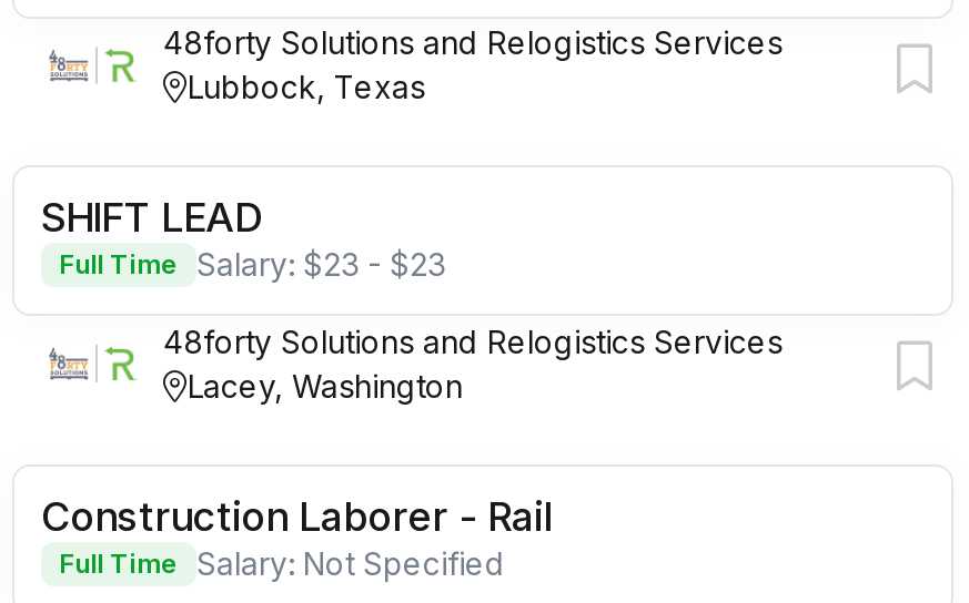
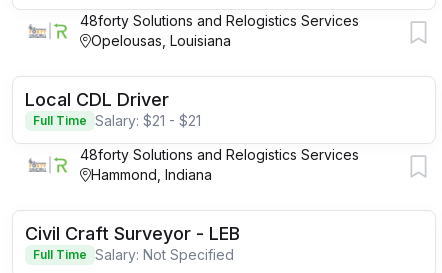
- Lubbock, Texas
+ Opelousas, Louisiana

- SHIFT LEAD
- Full Time Salary: $23 - $23
+ Local CDL Driver
+ Full Time Salary: $21 - $21

- Lacey, Washington
+ Hammond, Indiana

- Construction Laborer - Rail
+ Civil Craft Surveyor - LEB
